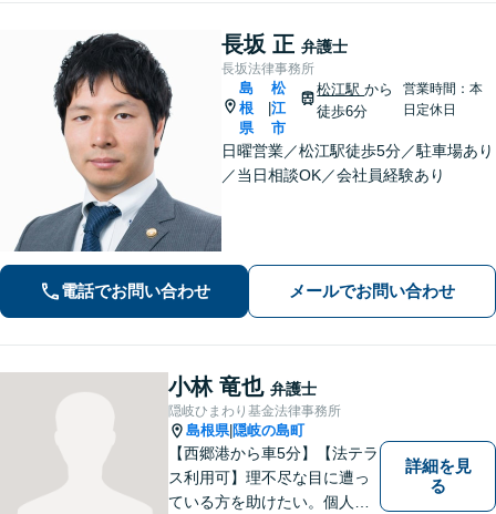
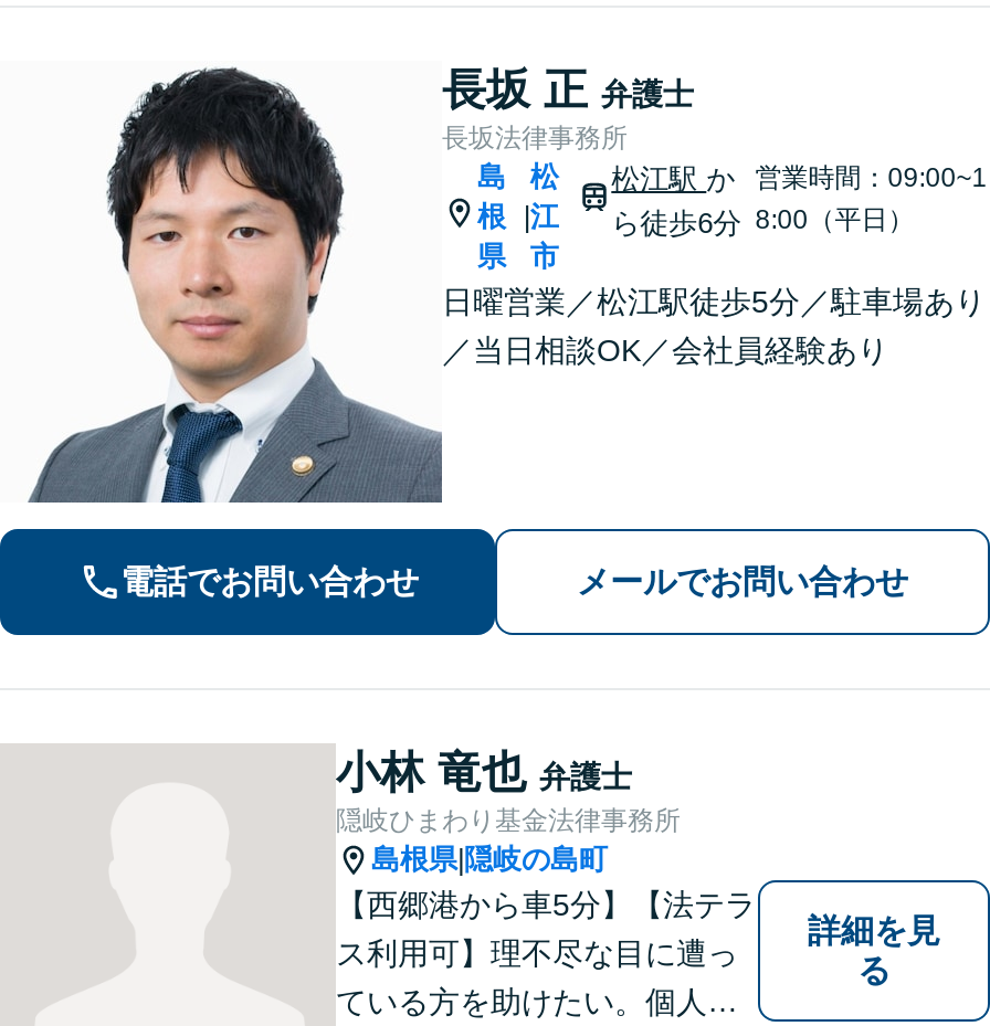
- 営業時間：本
- 日定休日
+ 営業時間：09:00~1
+ 8:00（平日）
